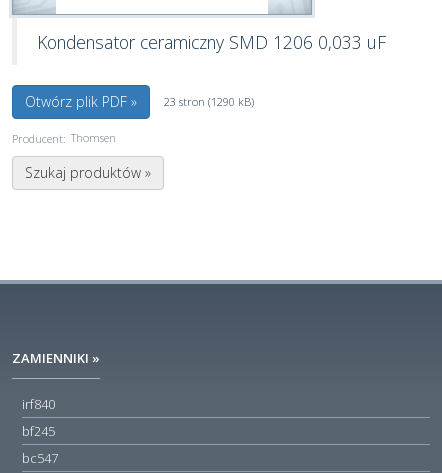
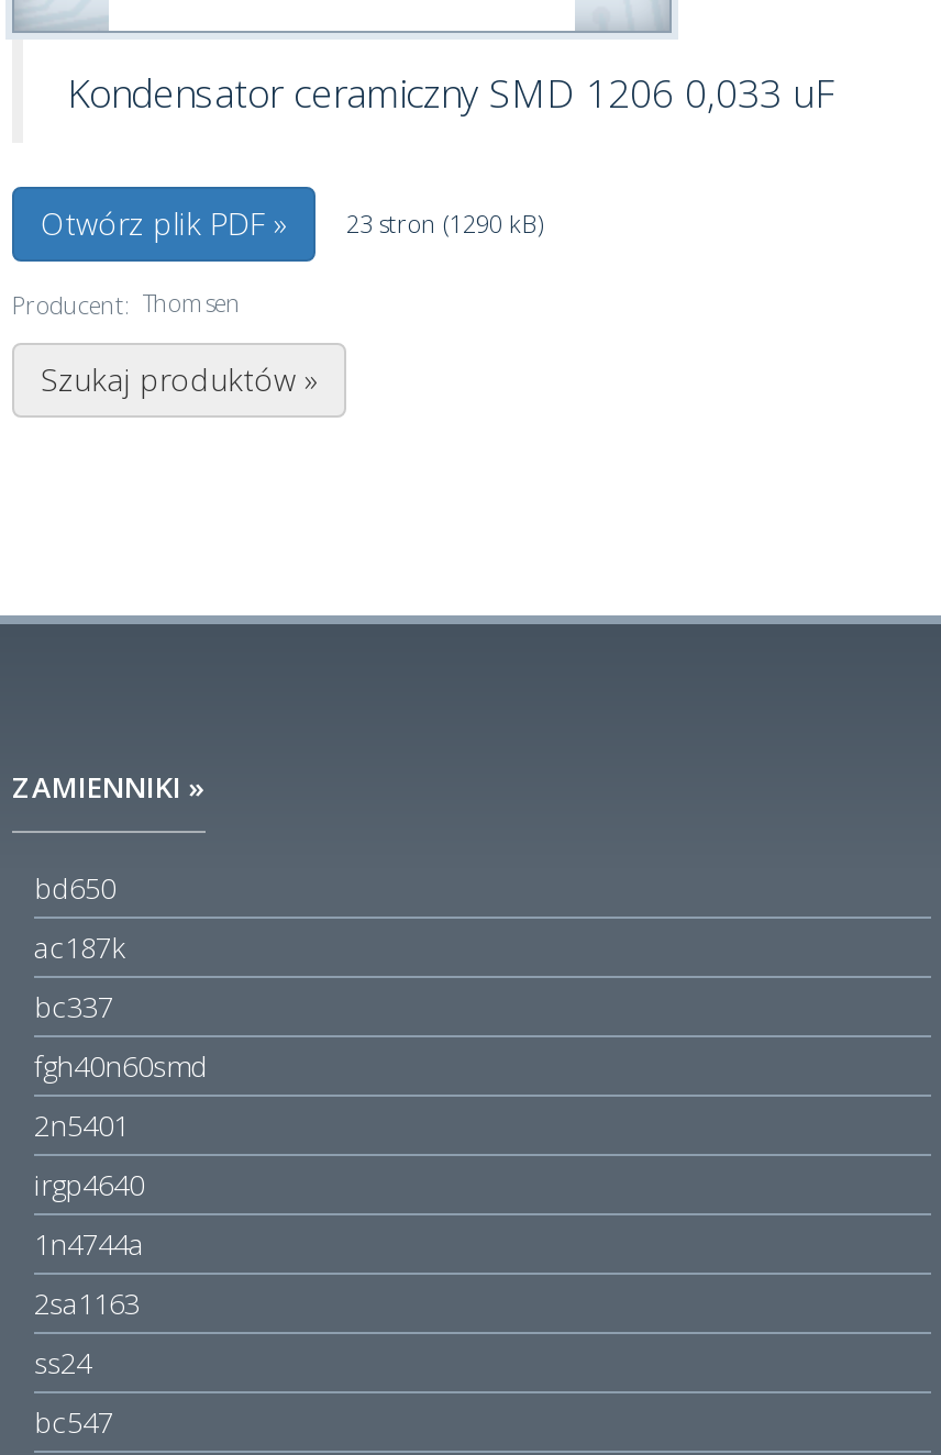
- irf840
- bf245
+ bd650
+ ac187k
+ bc337
+ fgh40n60smd
+ 2n5401
+ irgp4640
+ 1n4744a
+ 2sa1163
+ ss24
